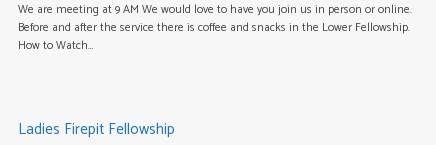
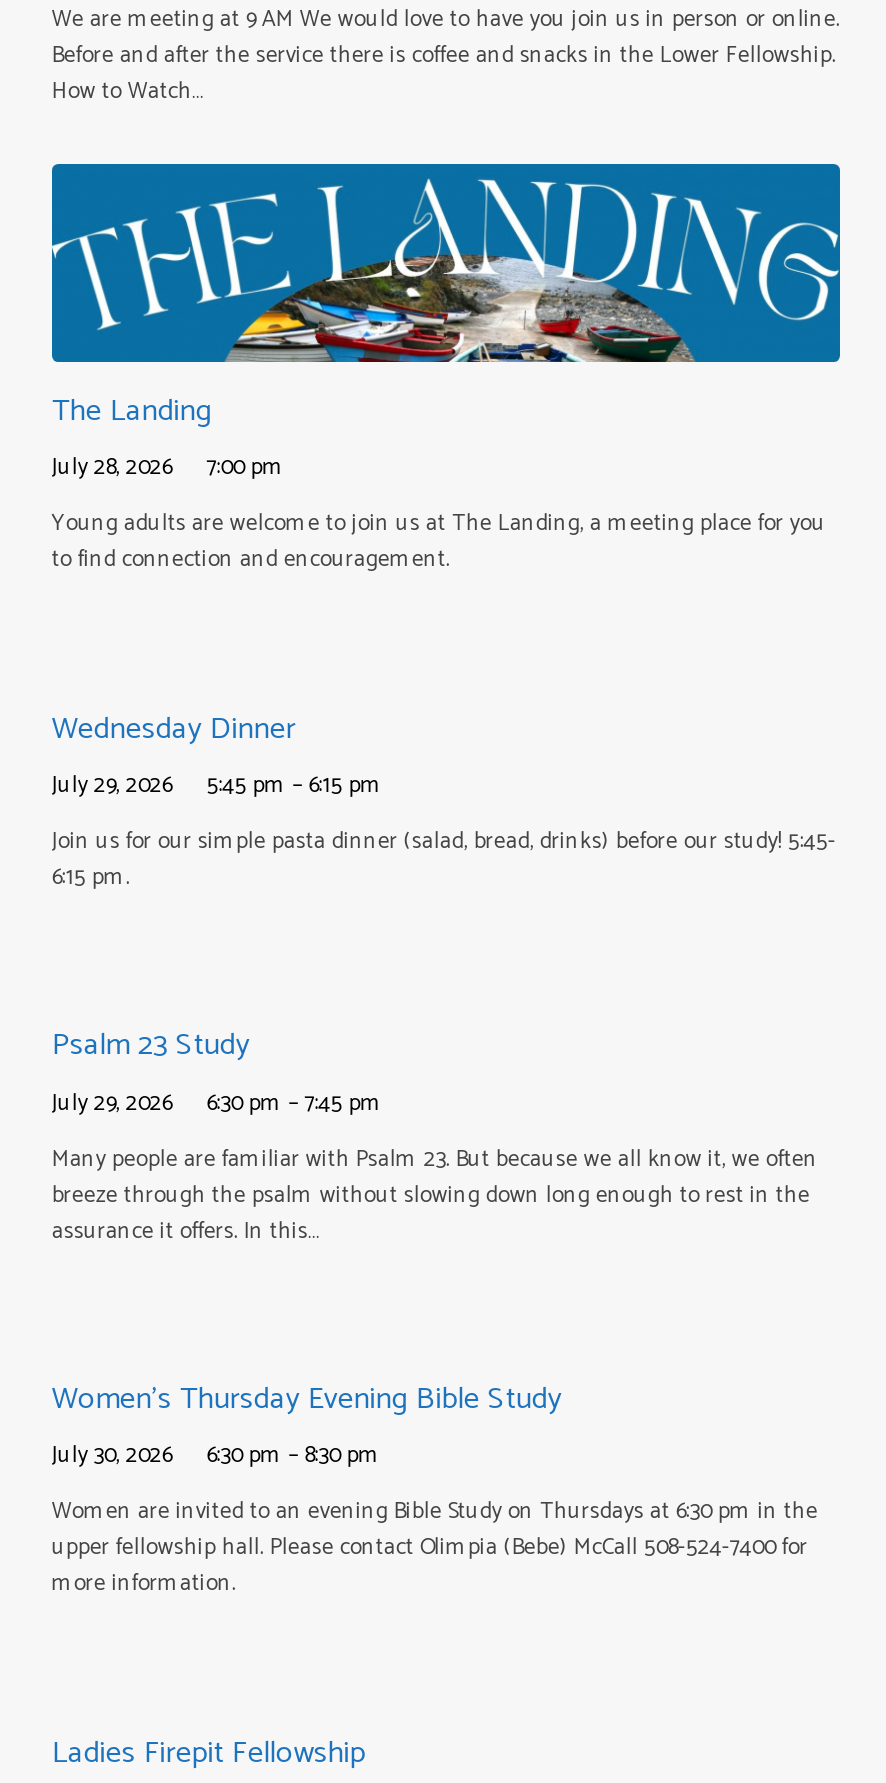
+ [image]
+ The Landing
+ July 28, 2026
+ 7:00 pm
+ Young adults are welcome to join us at The Landing, a meeting place for you
+ to find connection and encouragement.
+ Wednesday Dinner
+ July 29, 2026
+ 5:45 pm – 6:15 pm
+ Join us for our simple pasta dinner (salad, bread, drinks) before our study! 5:45-
+ 6:15 pm.
+ Psalm 23 Study
+ July 29, 2026
+ 6:30 pm – 7:45 pm
+ Many people are familiar with Psalm 23. But because we all know it, we often
+ breeze through the psalm without slowing down long enough to rest in the
+ assurance it offers. In this…
+ Women’s Thursday Evening Bible Study
+ July 30, 2026
+ 6:30 pm – 8:30 pm
+ Women are invited to an evening Bible Study on Thursdays at 6:30 pm in the
+ upper fellowship hall. Please contact Olimpia (Bebe) McCall 508-524-7400 for
+ more information.
